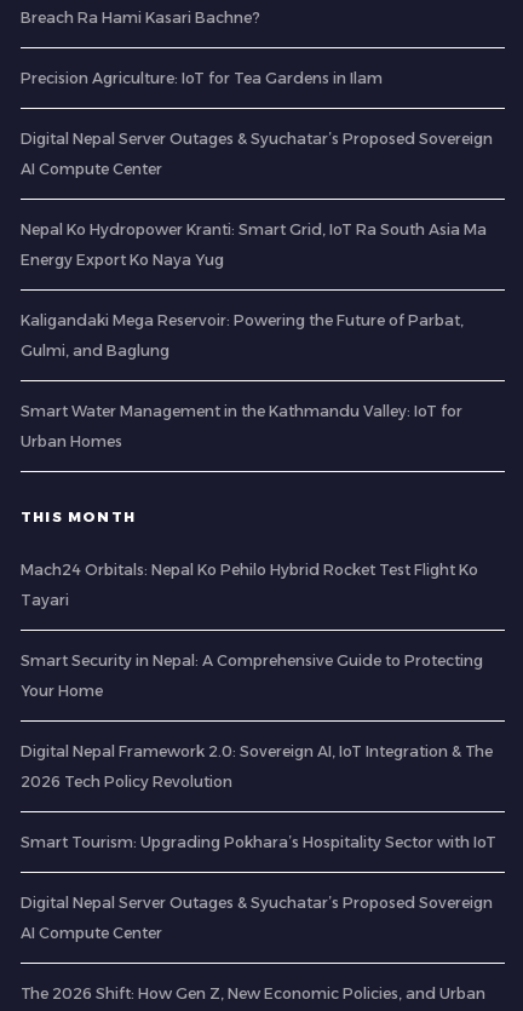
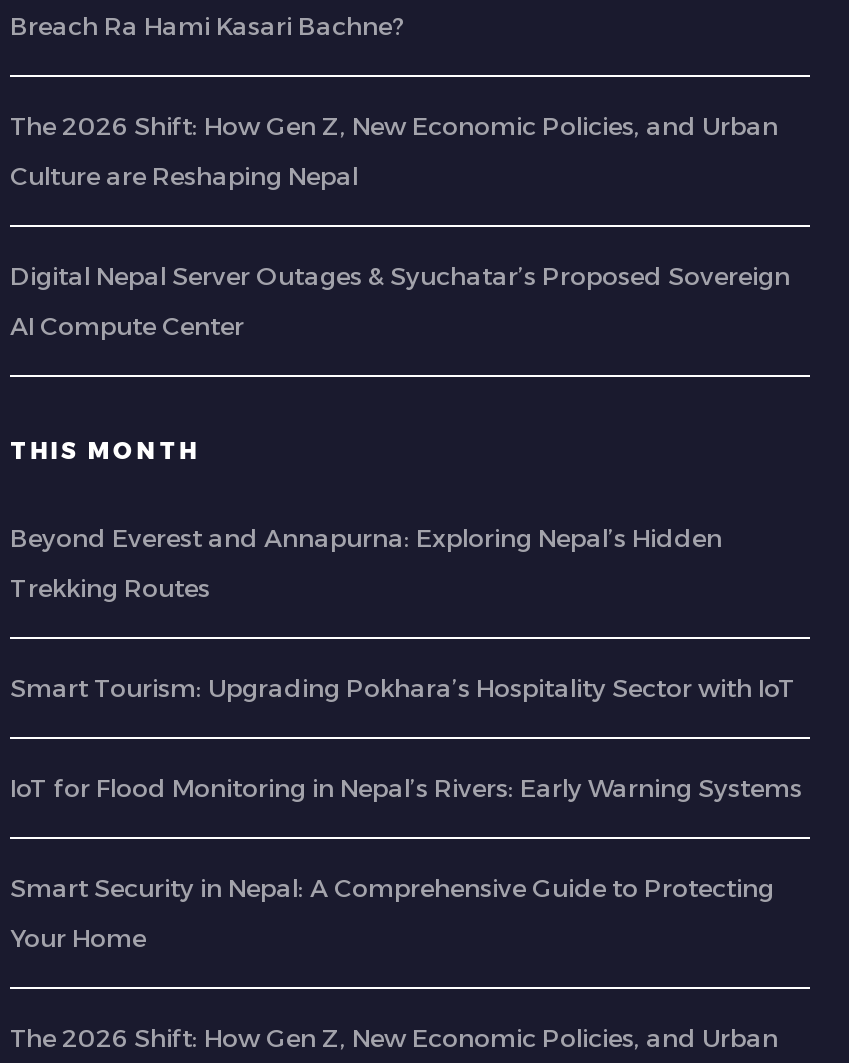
- Precision Agriculture: IoT for Tea Gardens in Ilam
+ The 2026 Shift: How Gen Z, New Economic Policies, and Urban
+ Culture are Reshaping Nepal

moved down: Digital Nepal Server Outages & Syuchatar’s Proposed Sovereign | AI Compute Center

- Nepal Ko Hydropower Kranti: Smart Grid, IoT Ra South Asia Ma
- Energy Export Ko Naya Yug
- Kaligandaki Mega Reservoir: Powering the Future of Parbat,
- Gulmi, and Baglung
- Smart Water Management in the Kathmandu Valley: IoT for
- Urban Homes

- Mach24 Orbitals: Nepal Ko Pehilo Hybrid Rocket Test Flight Ko
- Tayari
+ Beyond Everest and Annapurna: Exploring Nepal’s Hidden
+ Trekking Routes
+ IoT for Flood Monitoring in Nepal’s Rivers: Early Warning Systems

- Digital Nepal Framework 2.0: Sovereign AI, IoT Integration & The
- 2026 Tech Policy Revolution
- Digital Nepal Server Outages & Syuchatar’s Proposed Sovereign
- AI Compute Center

moved up: Smart Tourism: Upgrading Pokhara’s Hospitality Sector with IoT
